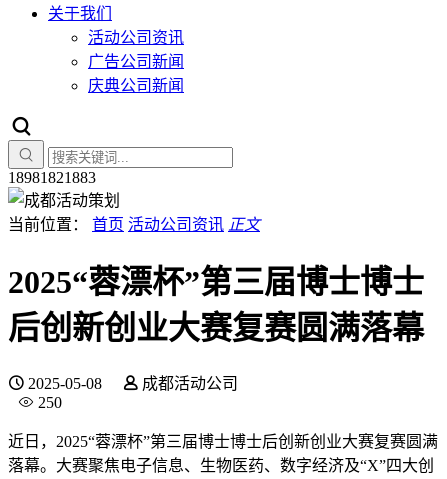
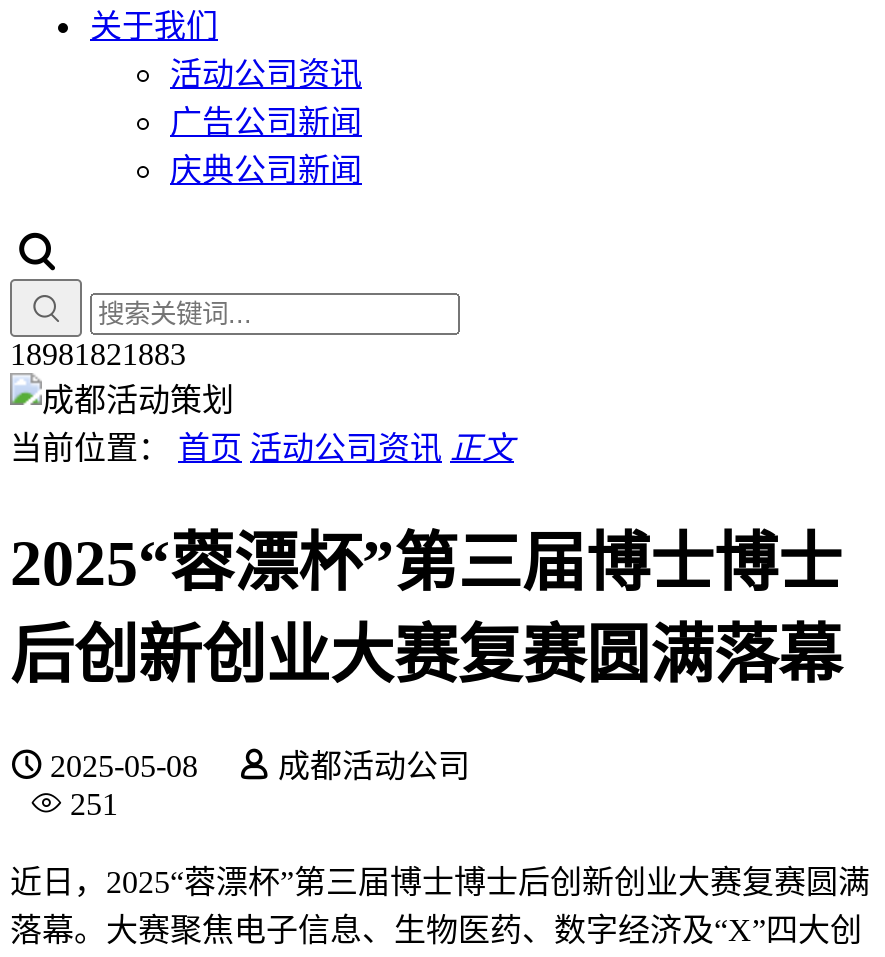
- 250
+ 251
